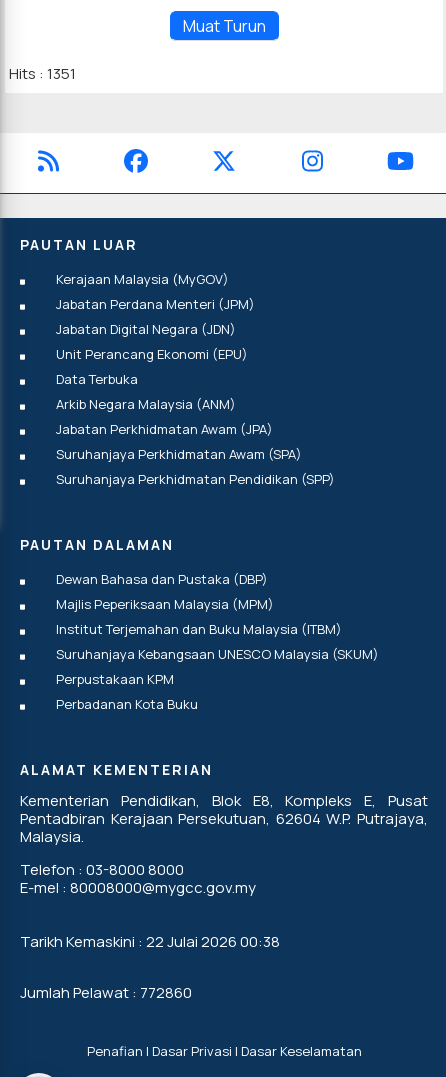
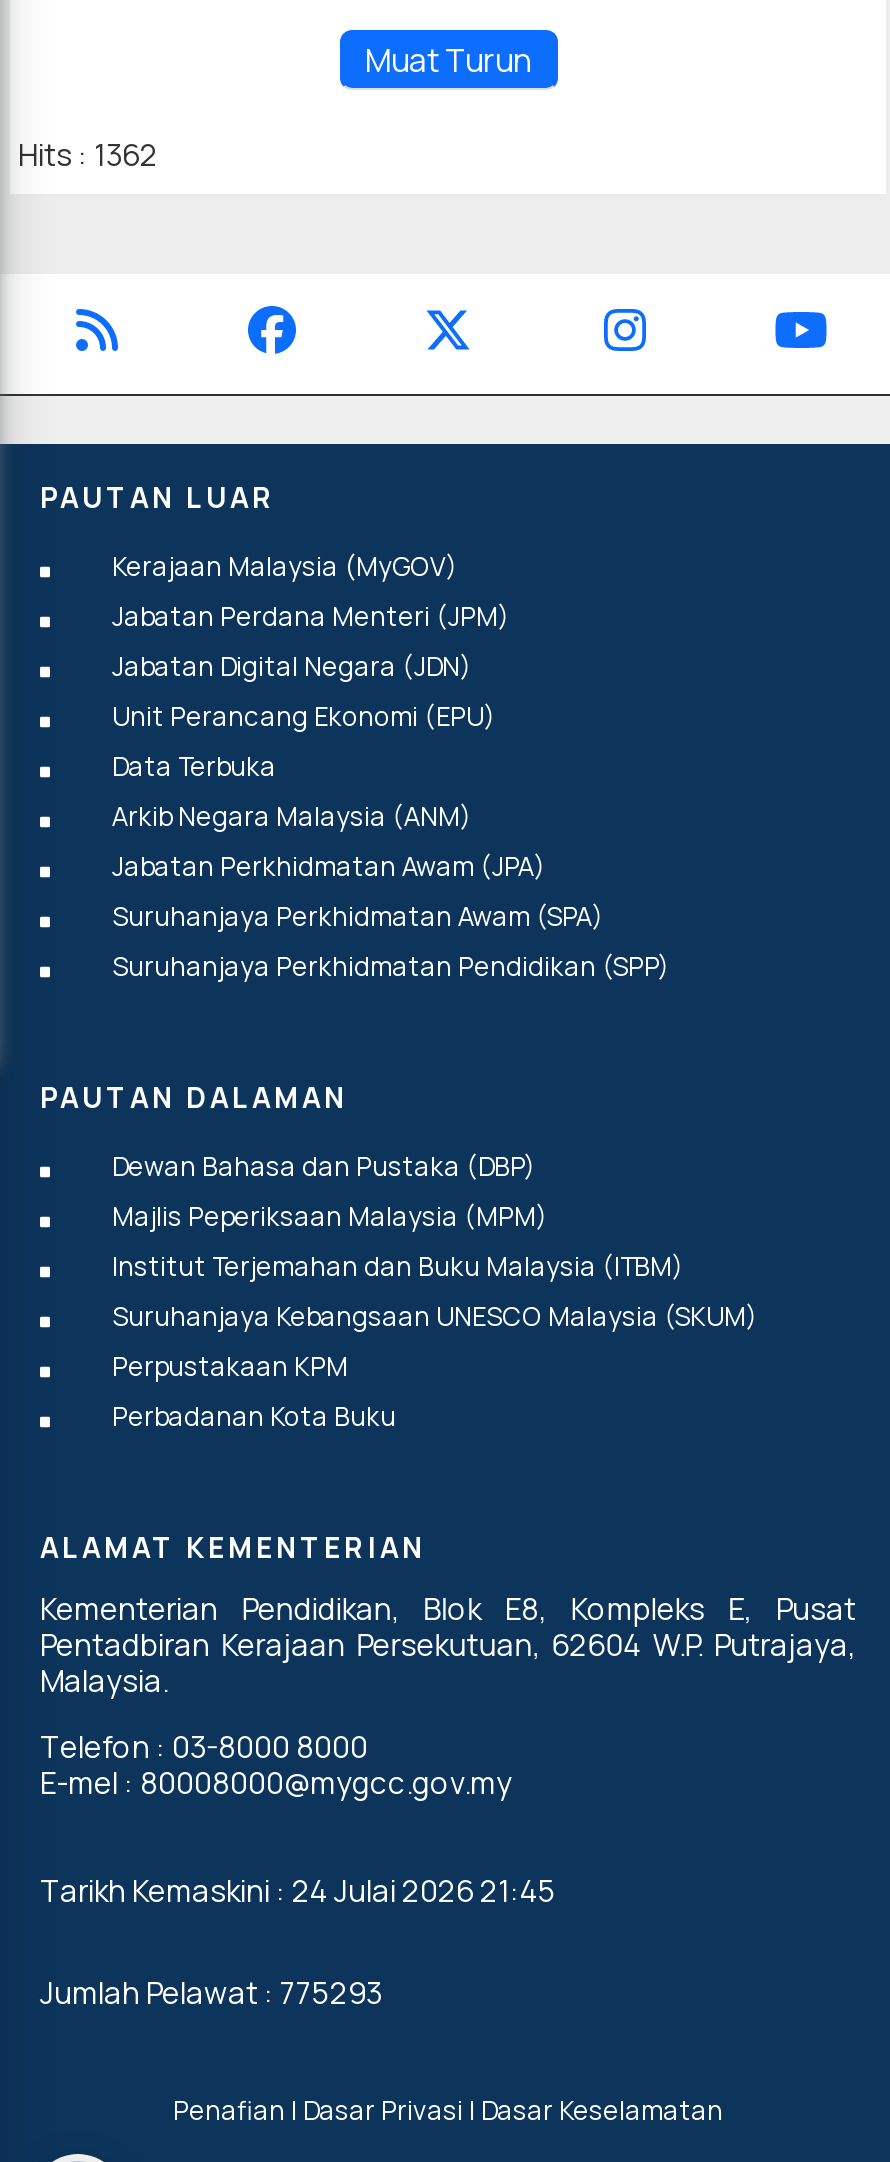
- Hits : 1351
+ Hits : 1362

- Tarikh Kemaskini : 22 Julai 2026 00:38
+ Tarikh Kemaskini : 24 Julai 2026 21:45

- Jumlah Pelawat : 772860
+ Jumlah Pelawat : 775293
